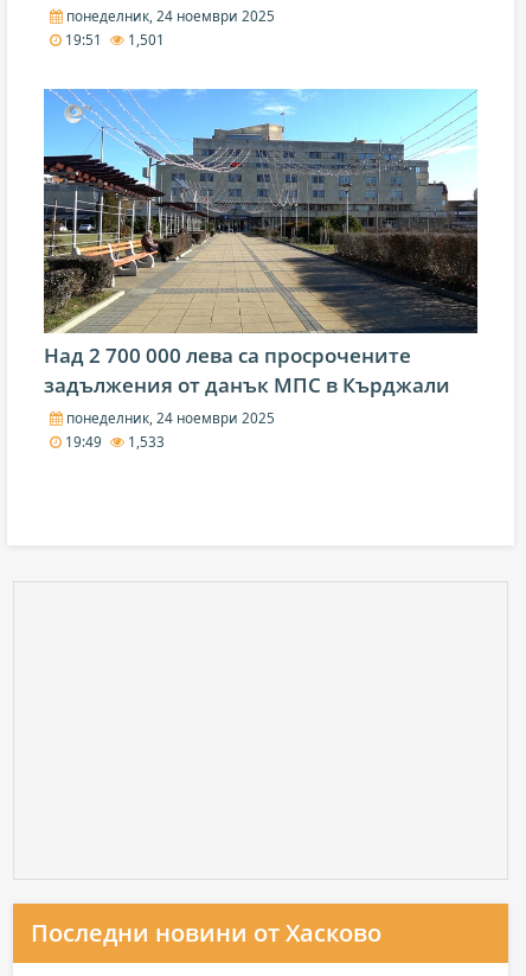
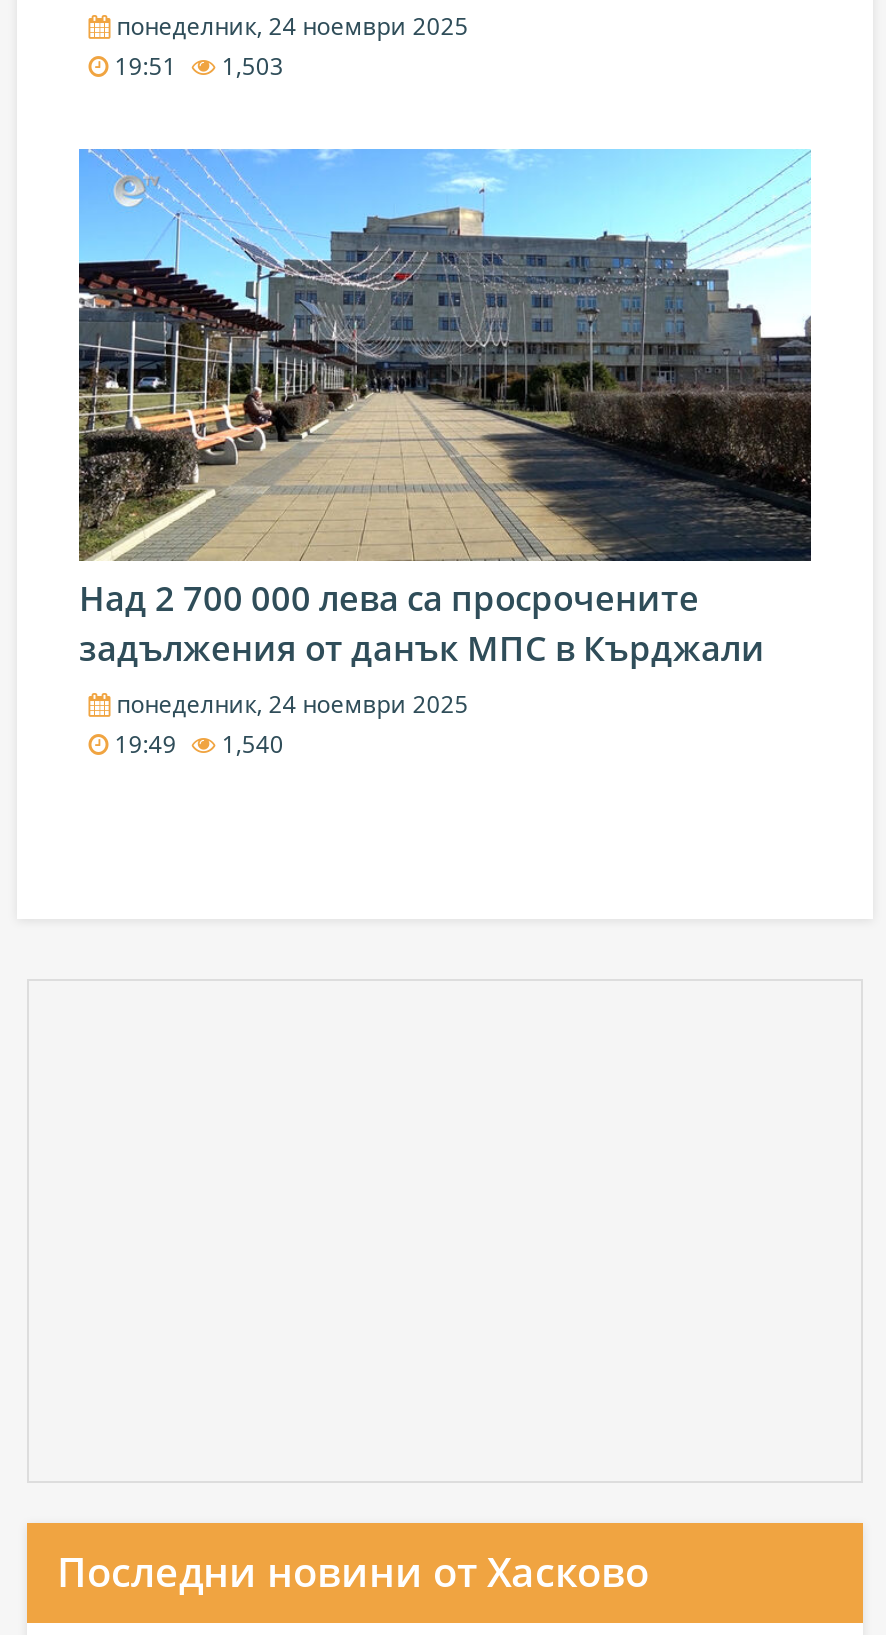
- 19:51 1,501
+ 19:51 1,503

- 19:49 1,533
+ 19:49 1,540
